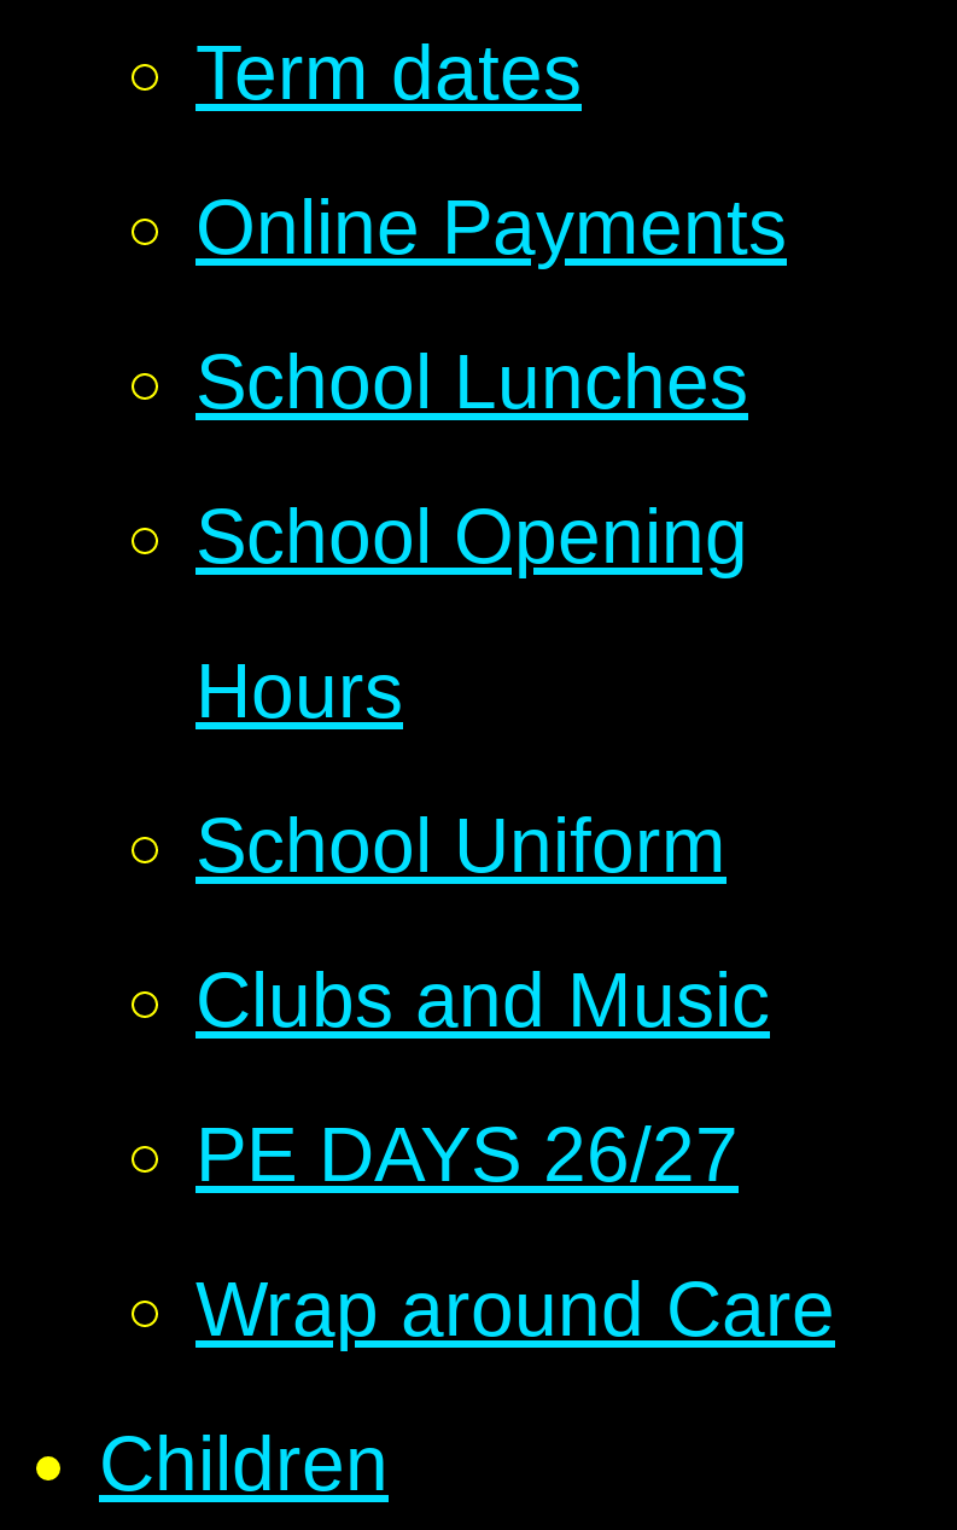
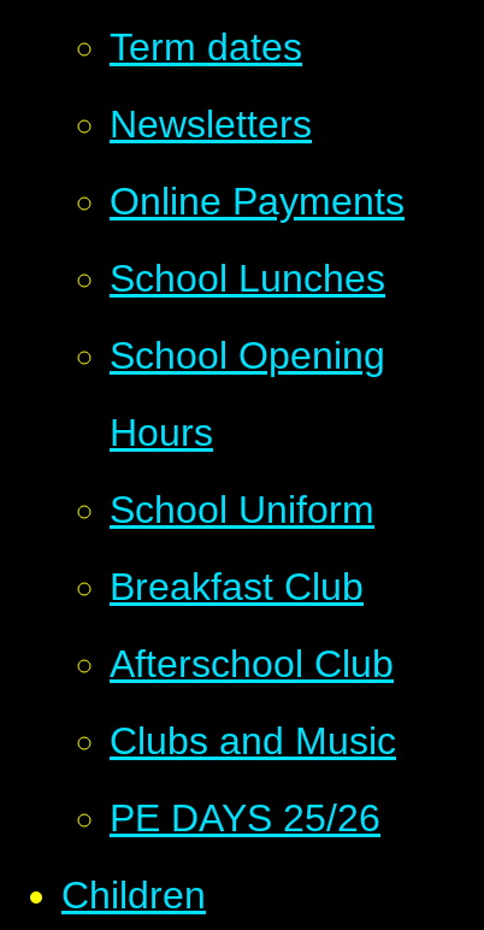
+ Newsletters

+ Breakfast Club
+ Afterschool Club

moved down: Clubs and Music

- PE DAYS 26/27
- Wrap around Care
+ PE DAYS 25/26
